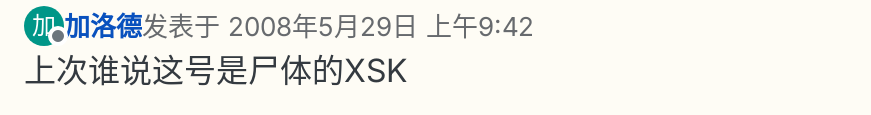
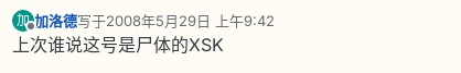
- 加洛德发表于2008年5月29日 上午9:42
+ 加洛德写于2008年5月29日 上午9:42
